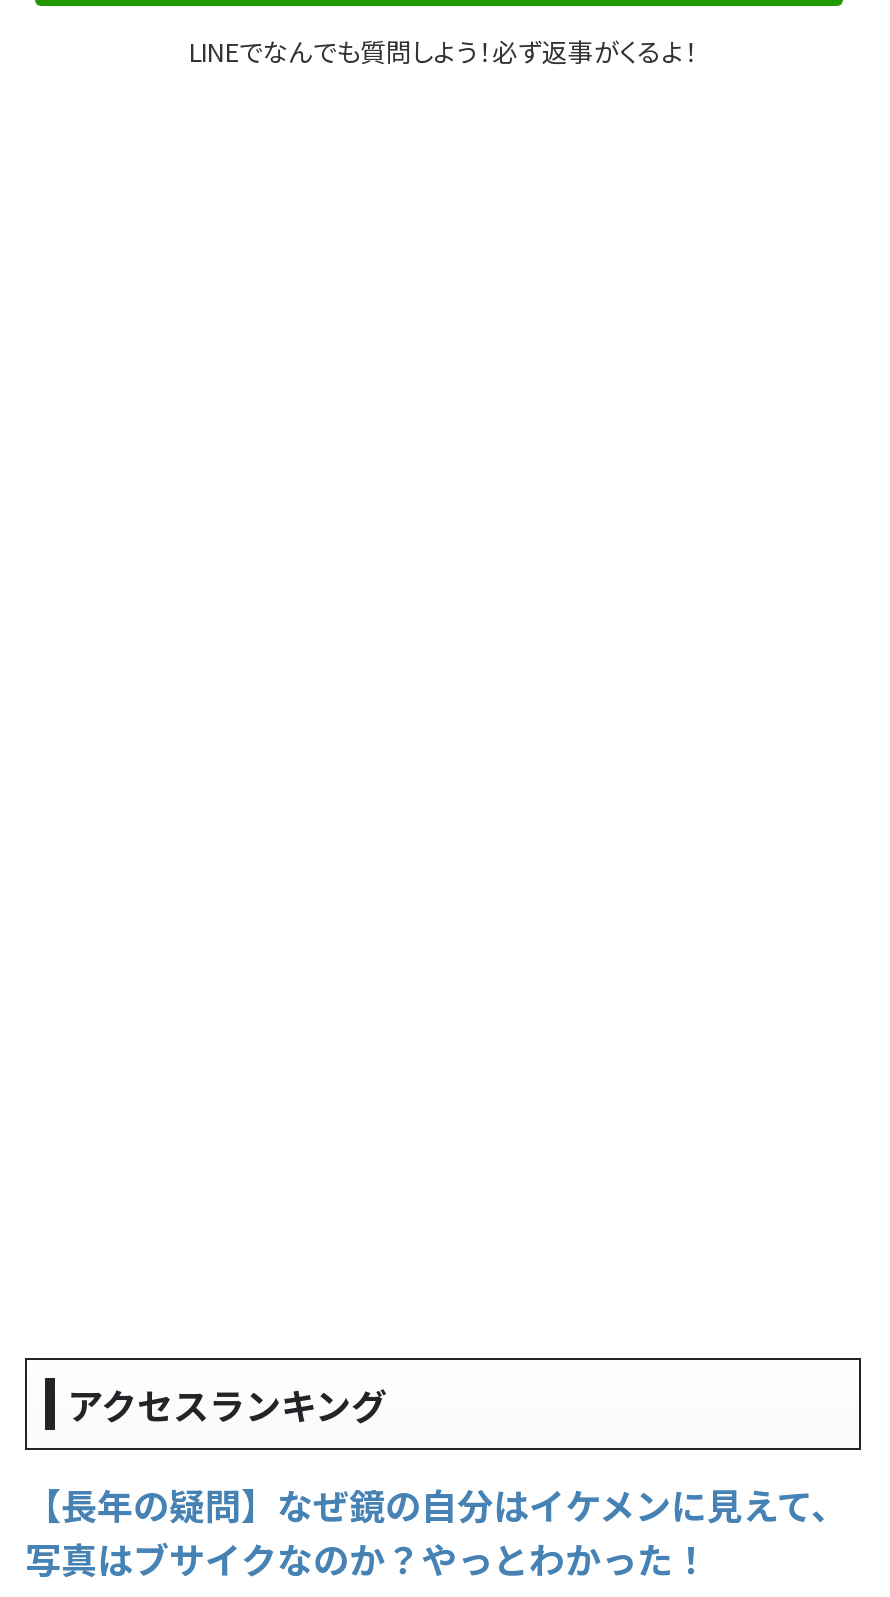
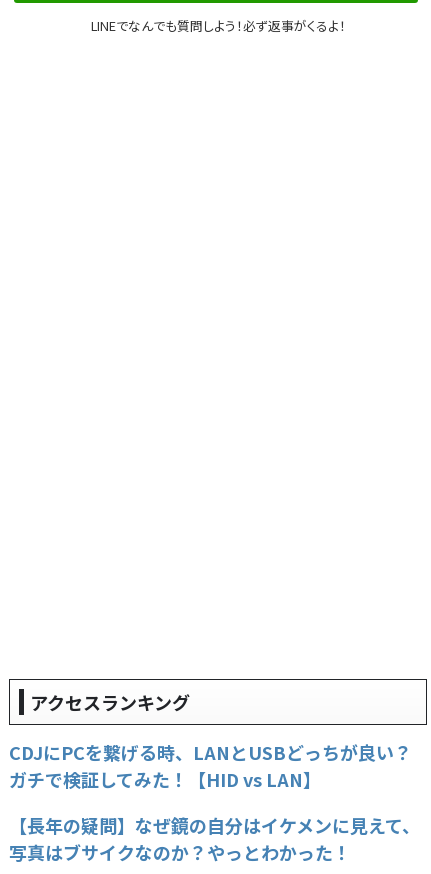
+ CDJにPCを繋げる時、LANとUSBどっちが良い？
+ ガチで検証してみた！【HID vs LAN】
